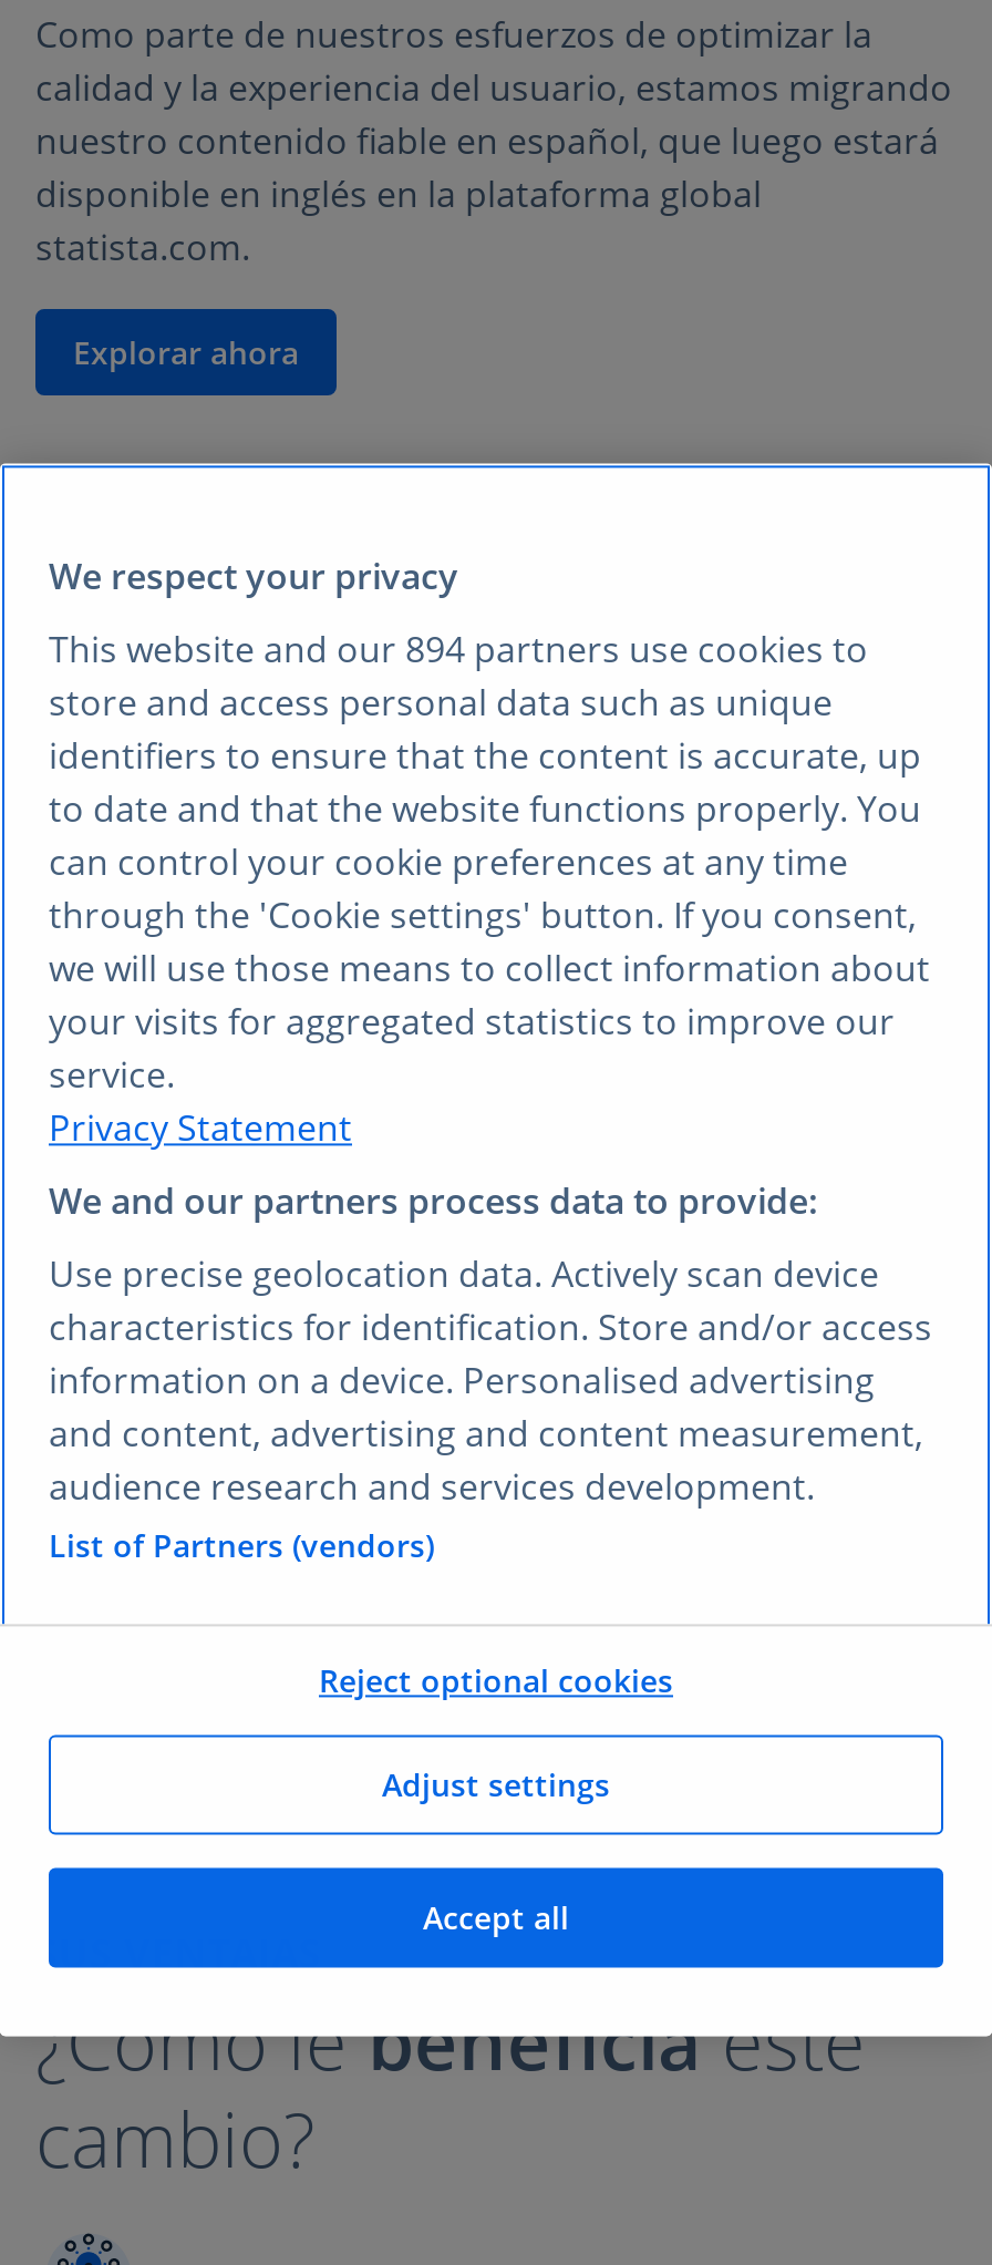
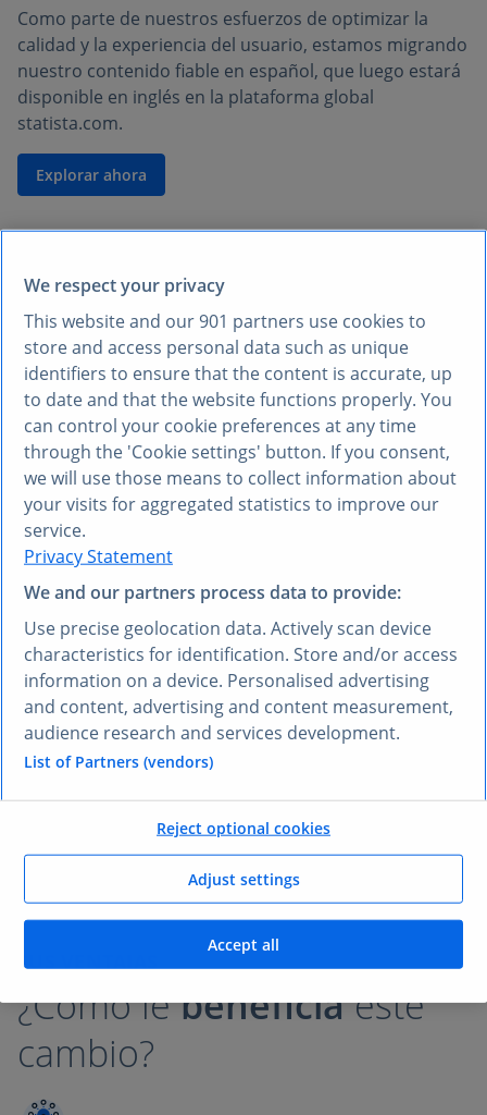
- This website and our 894 partners use cookies to
+ This website and our 901 partners use cookies to
